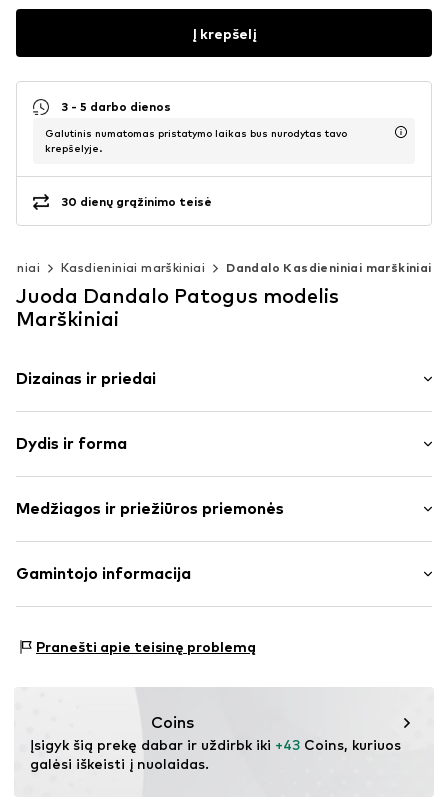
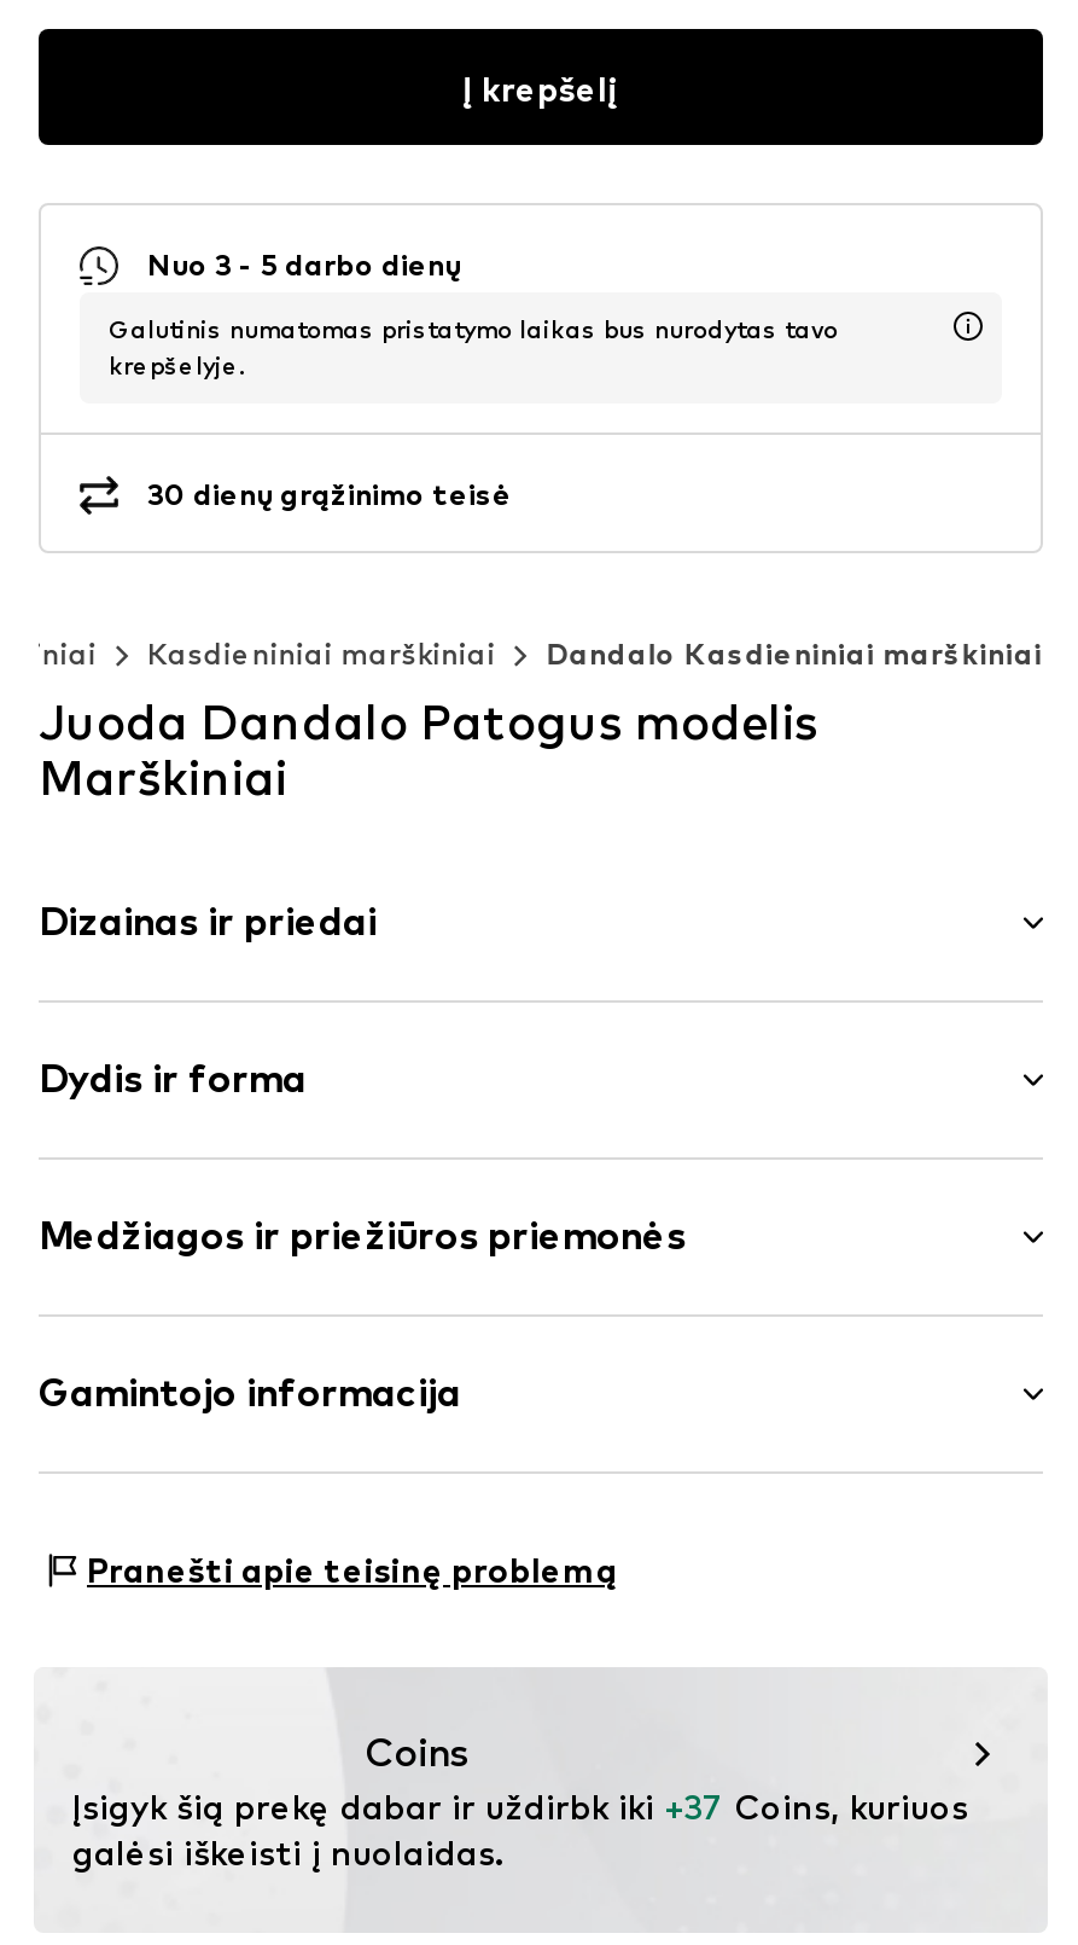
- 3 - 5 darbo dienos
+ Nuo 3 - 5 darbo dienų

- Įsigyk šią prekę dabar ir uždirbk iki +43 Coins, kuriuos
+ Įsigyk šią prekę dabar ir uždirbk iki +37 Coins, kuriuos
